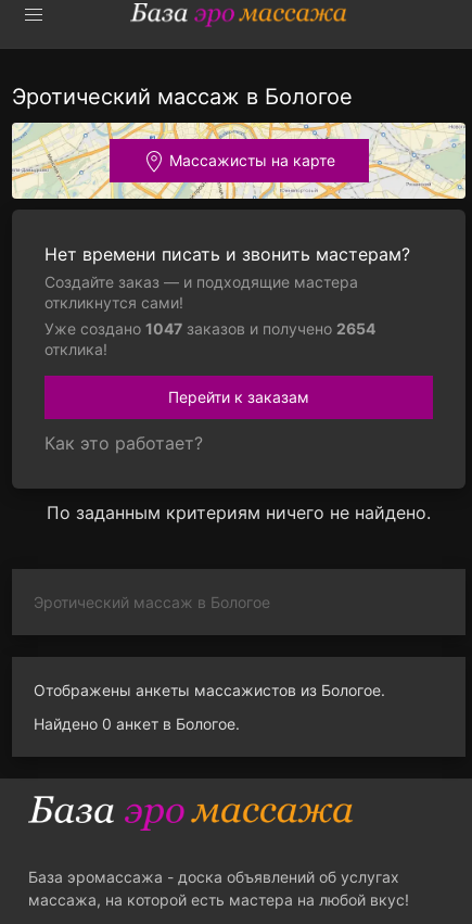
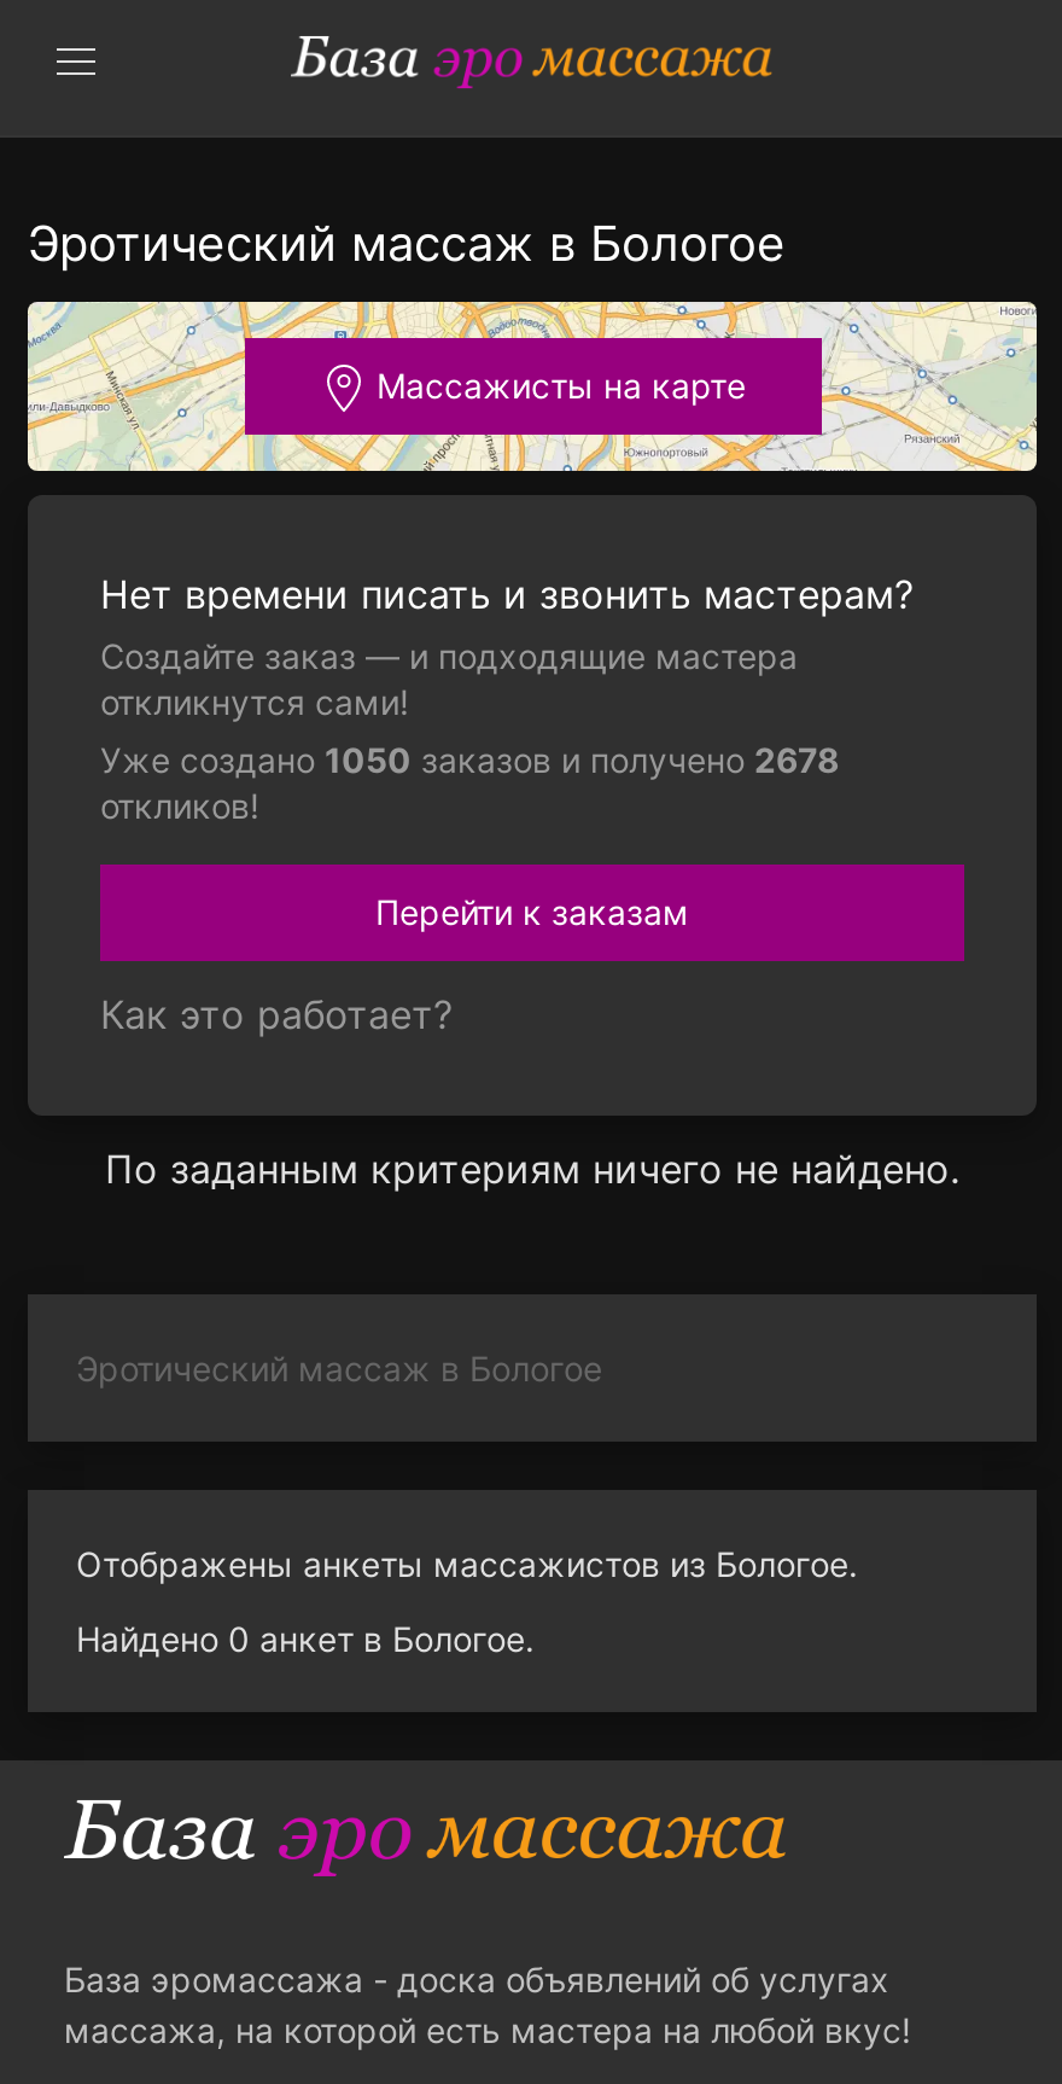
- Уже создано 1047 заказов и получено 2654
- отклика!
+ Уже создано 1050 заказов и получено 2678
+ откликов!
